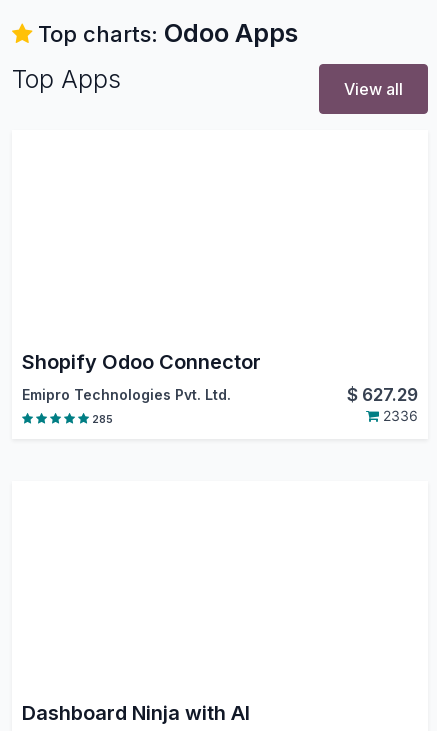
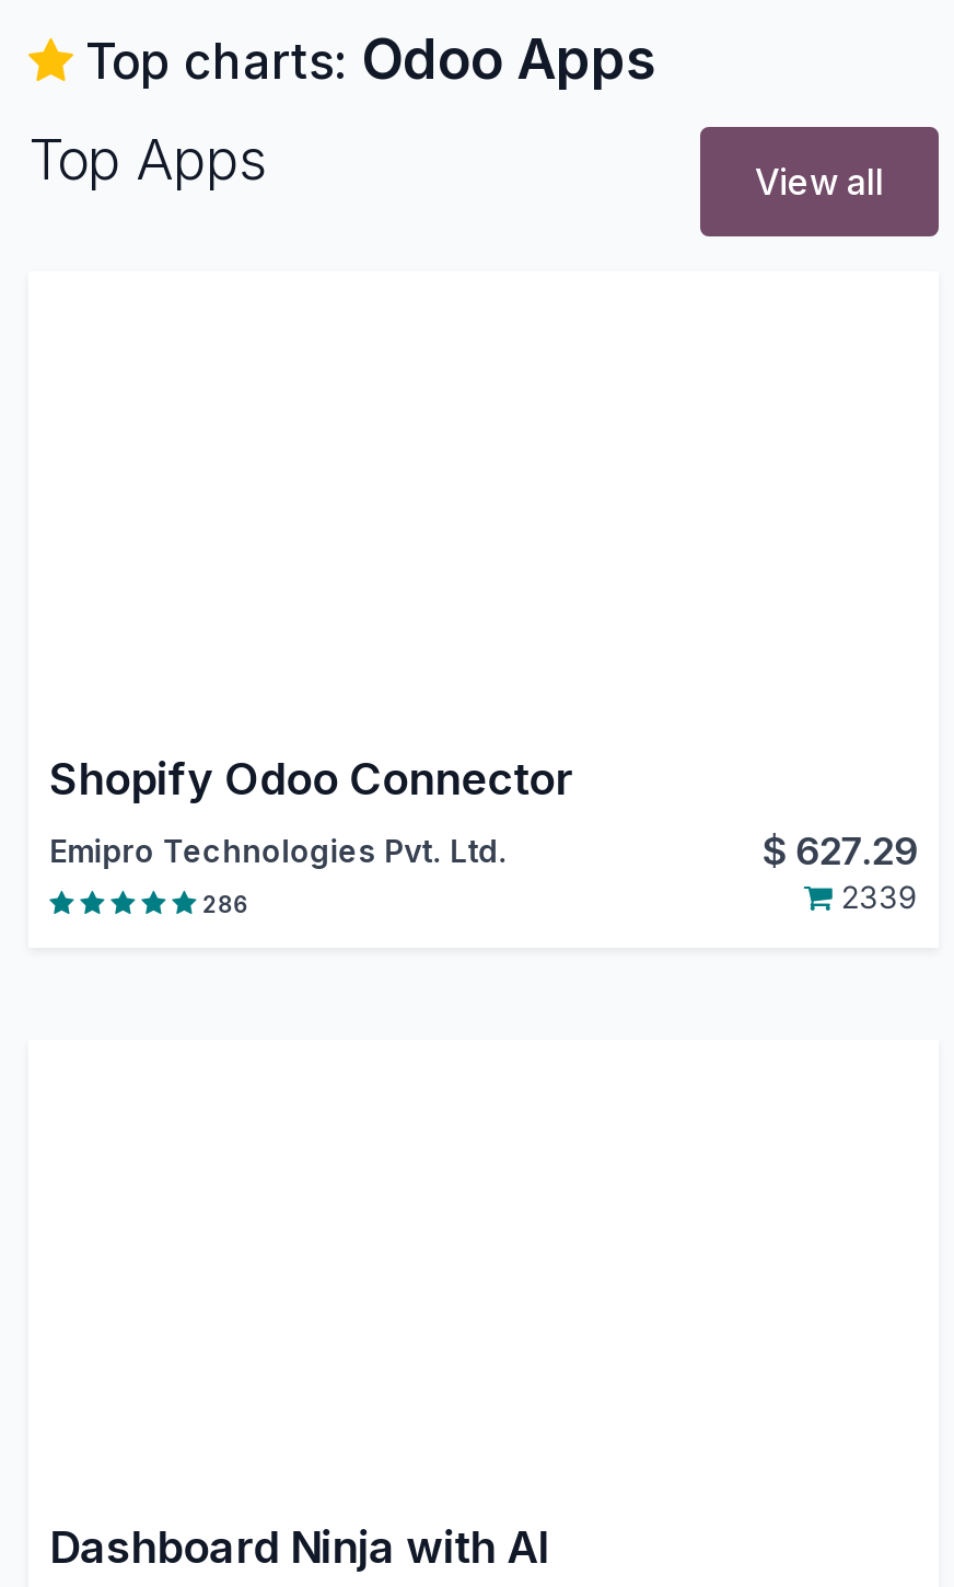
- 2336
+ 2339

- 285
+ 286
